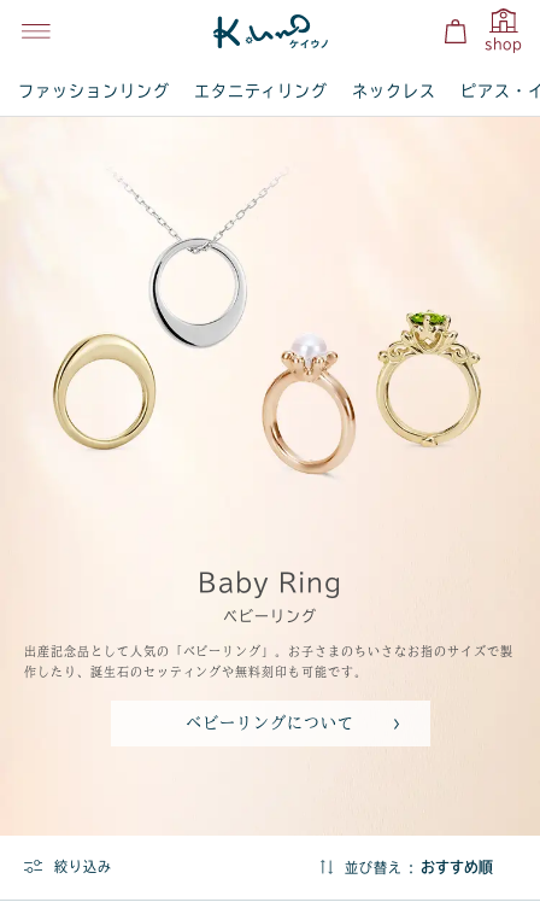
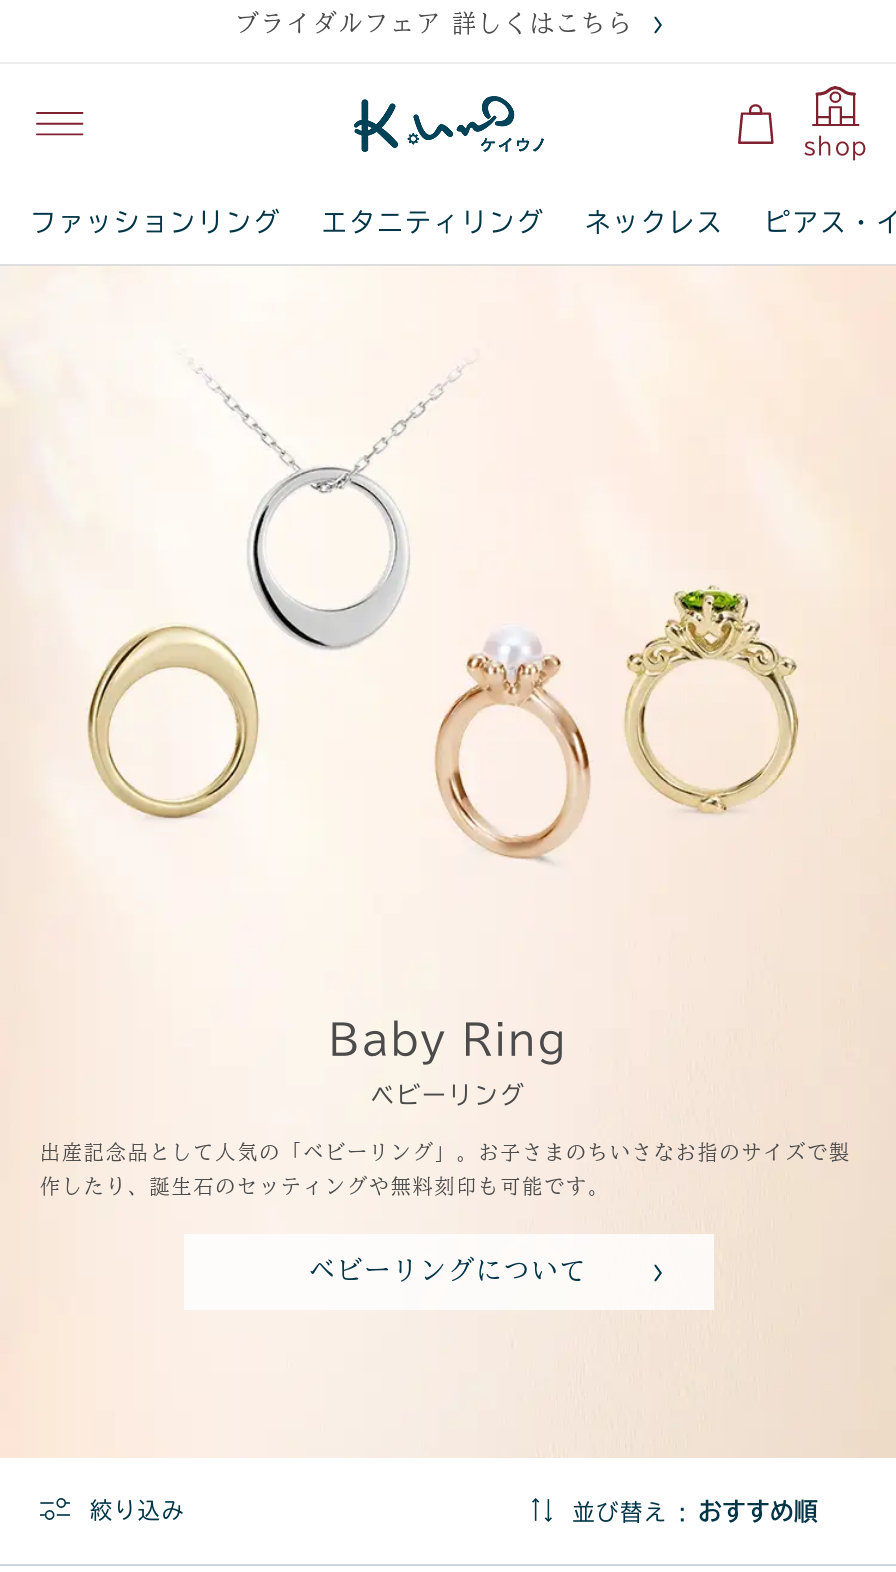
+ ブライダルフェア 詳しくはこちら
